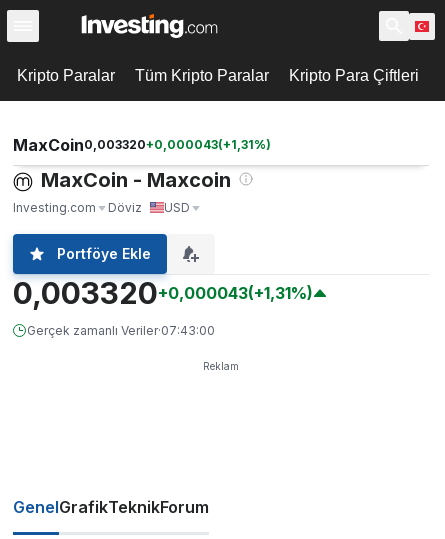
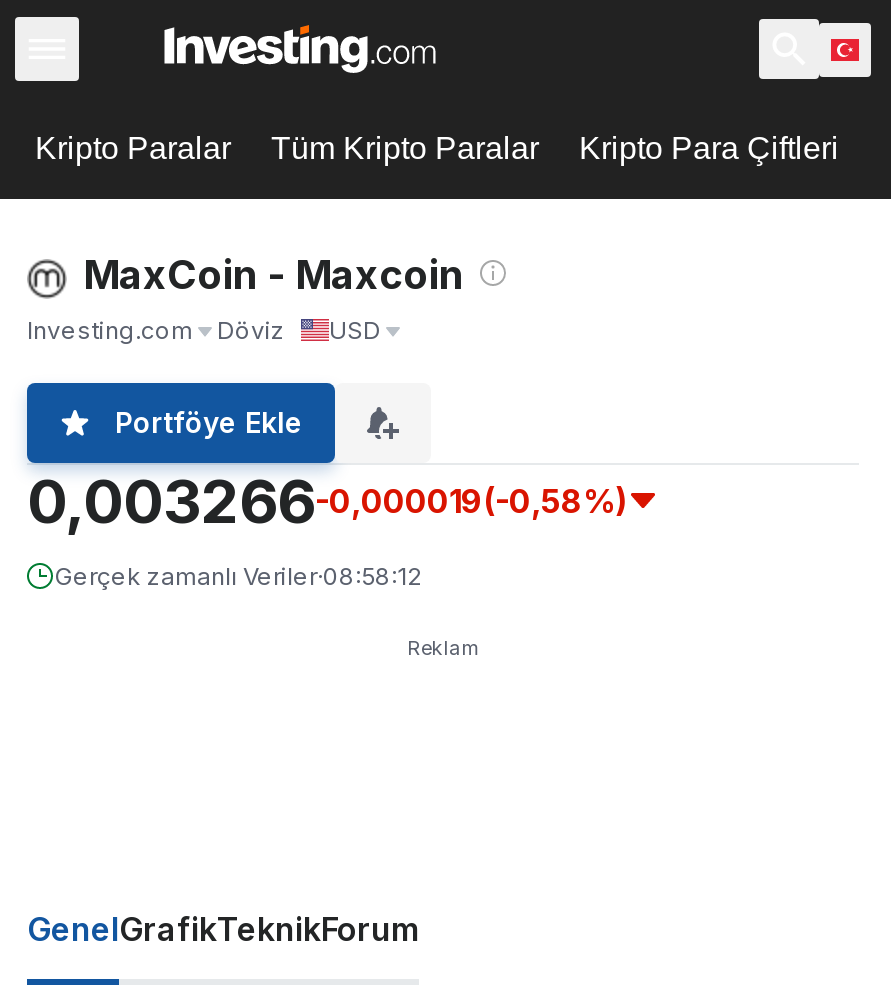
- MaxCoin0,003320+0,000043(+1,31%)

- 0,003320+0,000043(+1,31%)
+ 0,003266-0,000019(-0,58%)

- Gerçek zamanlı Veriler·07:43:00
+ Gerçek zamanlı Veriler·08:58:12
